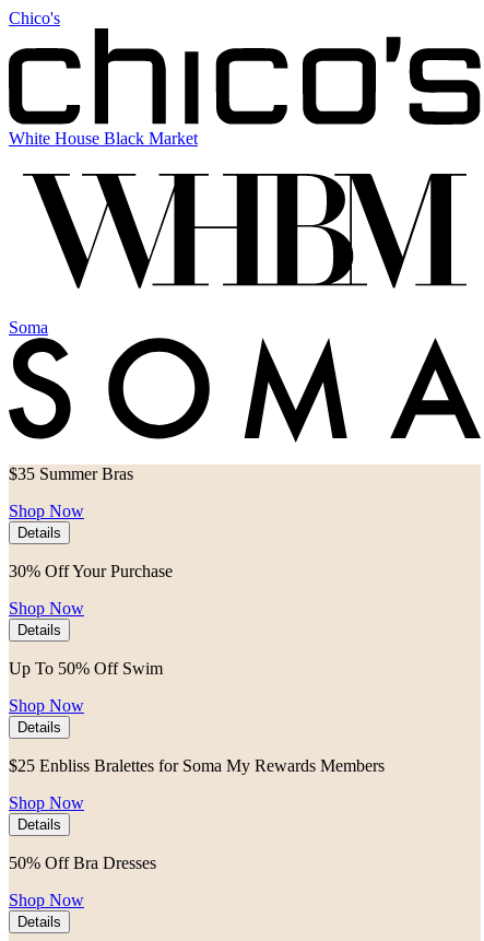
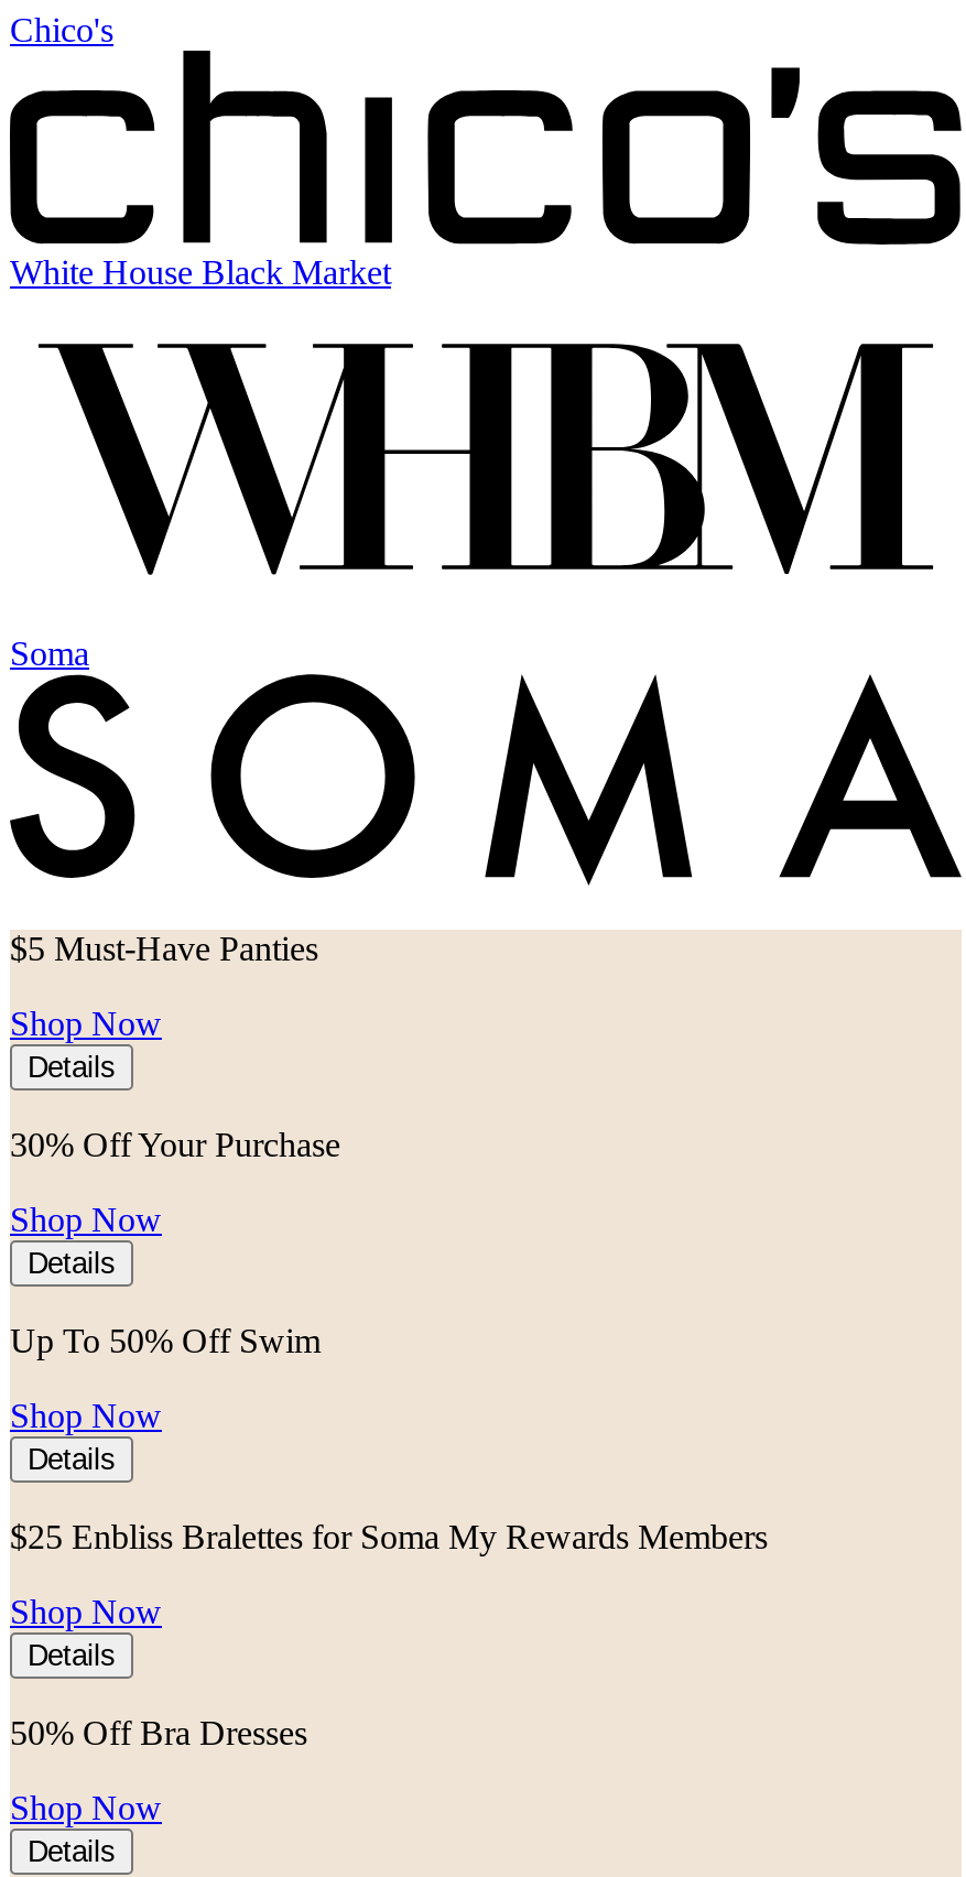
- $35 Summer Bras
+ $5 Must-Have Panties
